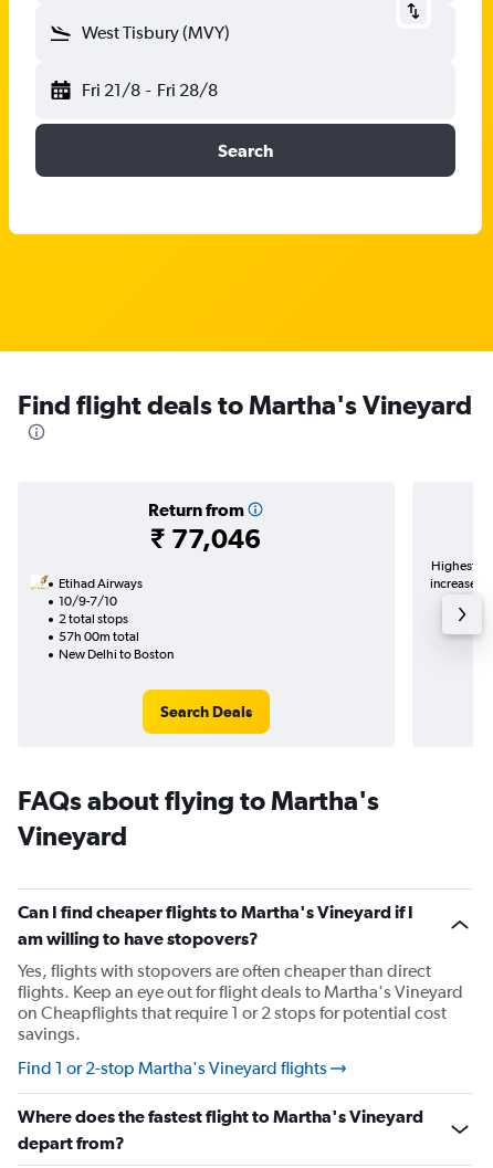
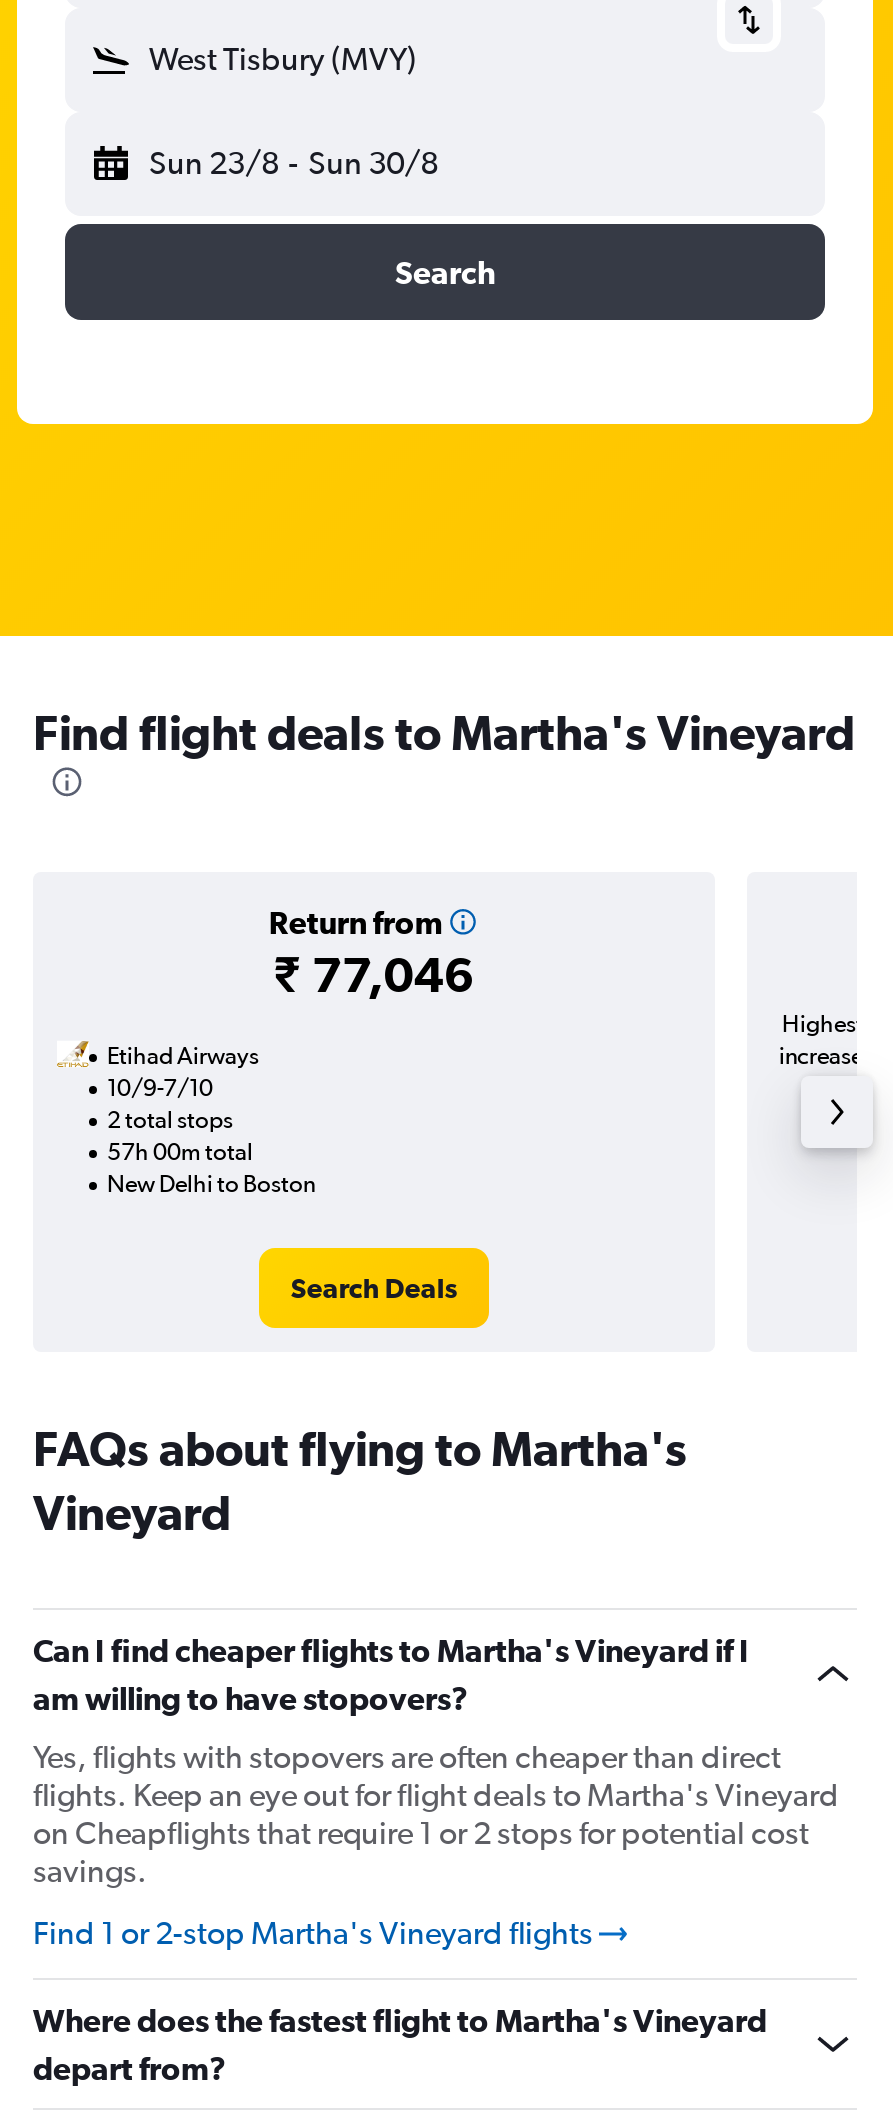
- Fri 21/8 - Fri 28/8
+ Sun 23/8 - Sun 30/8
